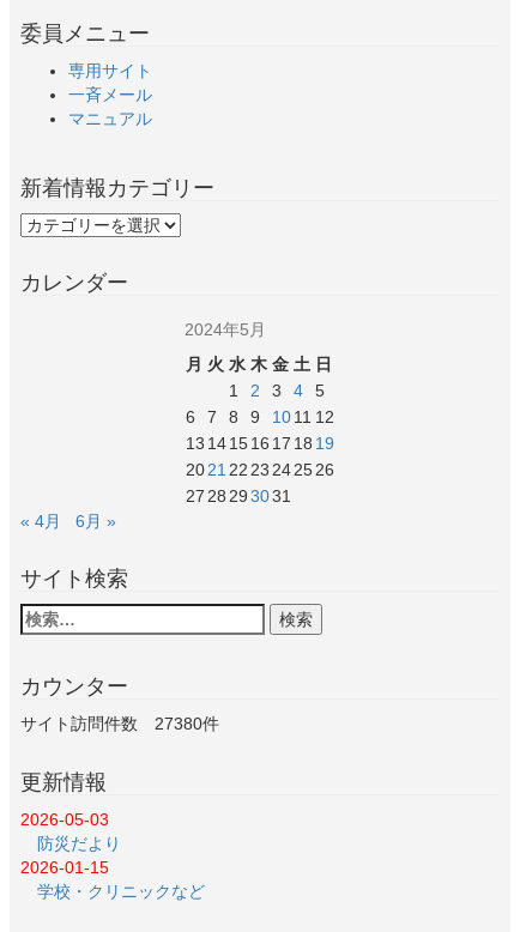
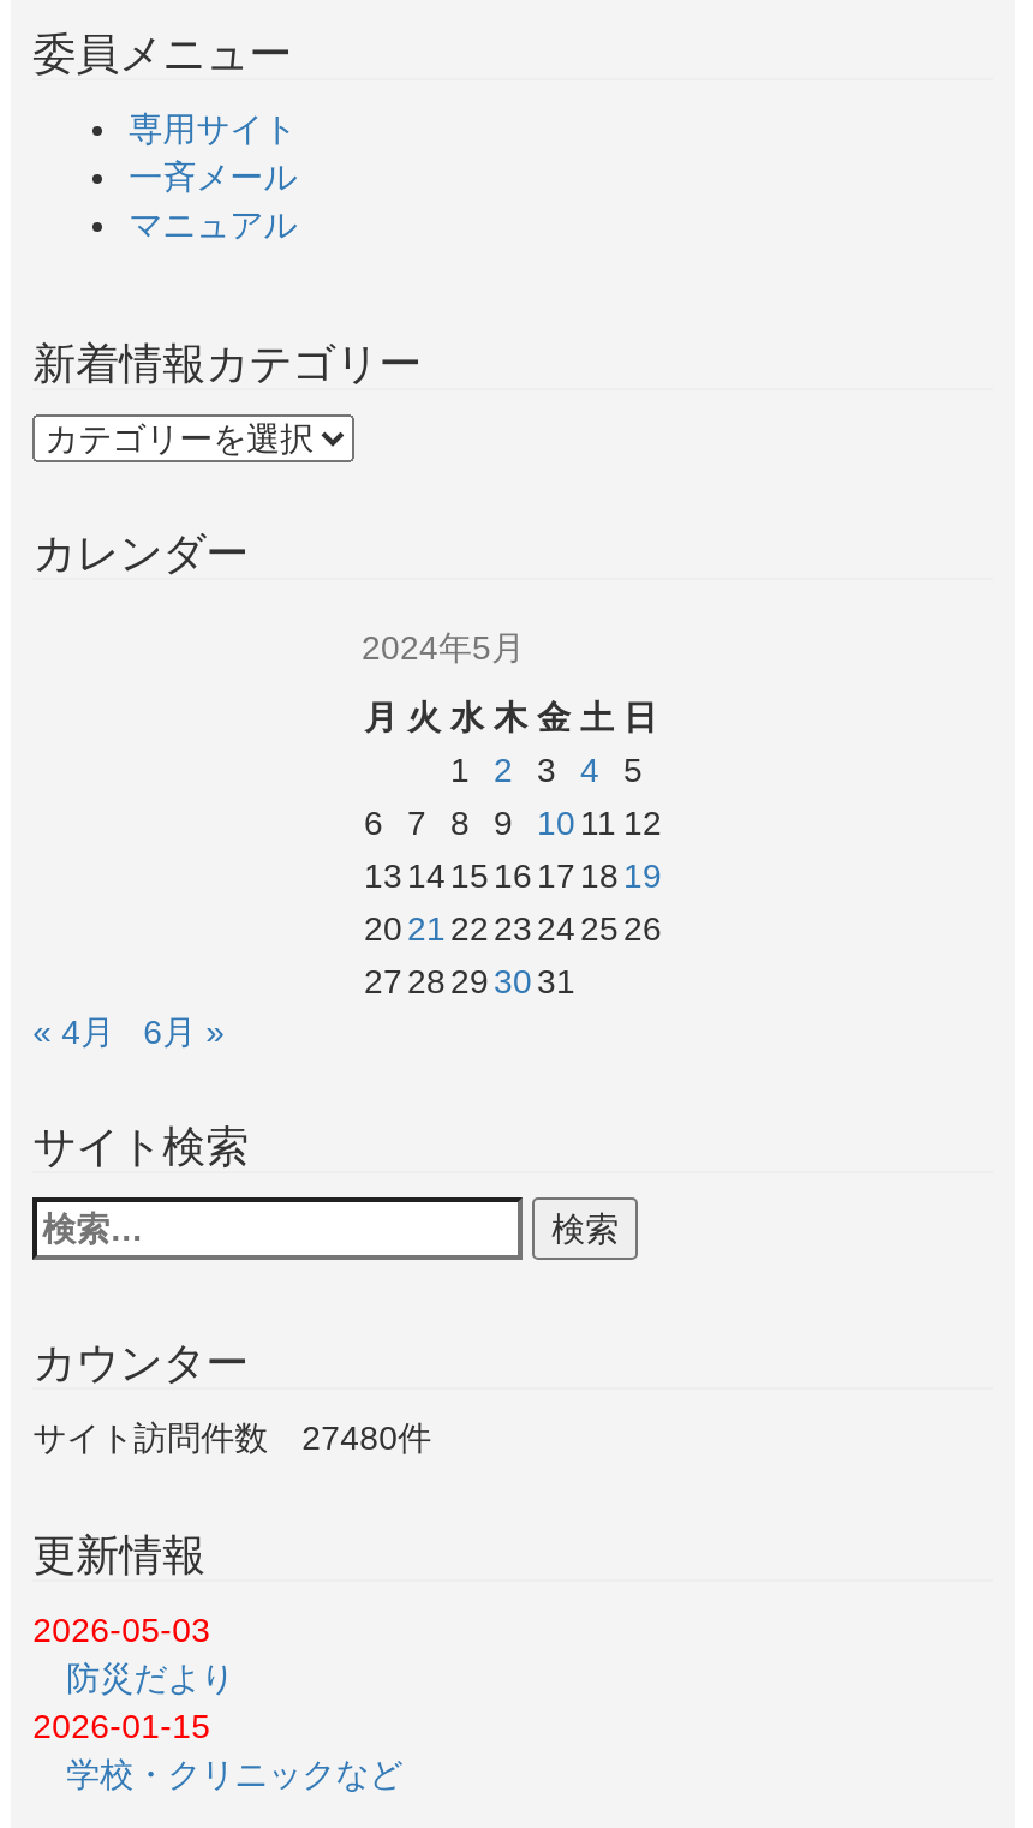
- サイト訪問件数27380件
+ サイト訪問件数27480件
